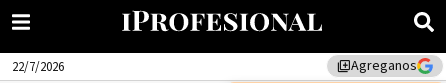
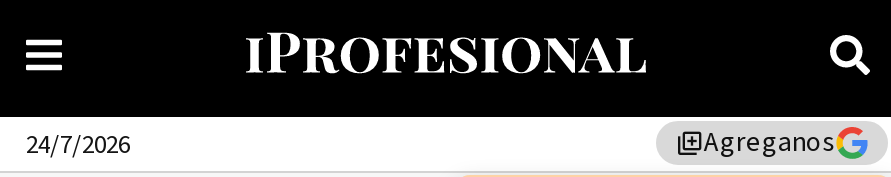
- 22/7/2026
+ 24/7/2026
